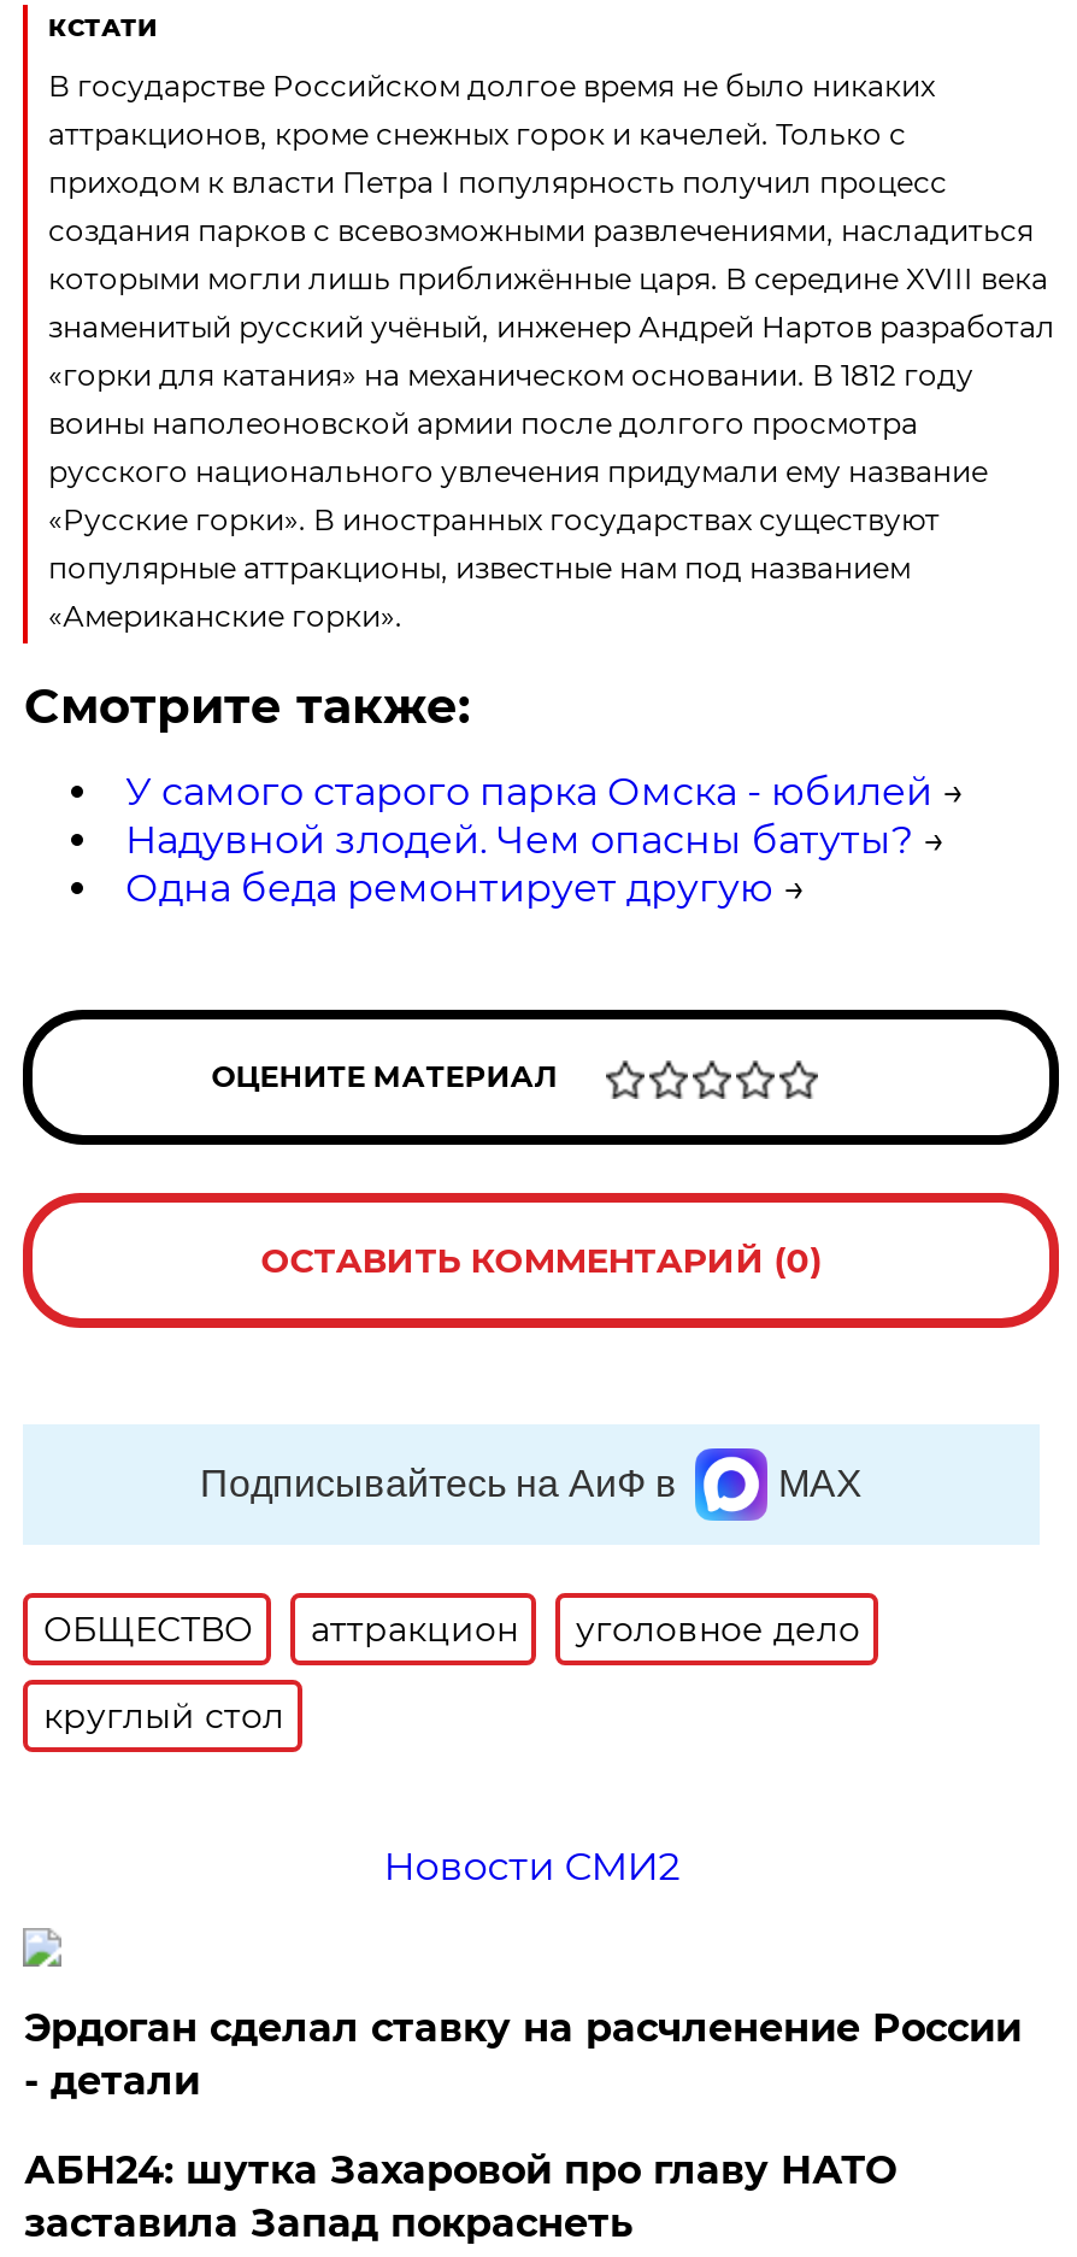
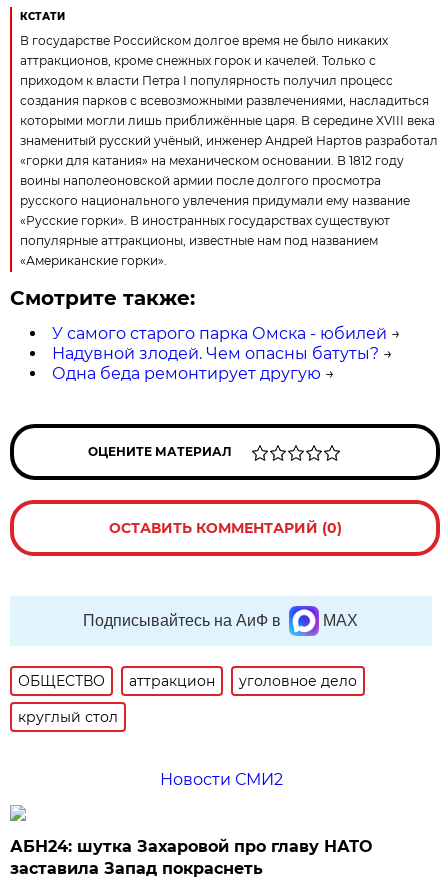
- Эрдоган сделал ставку на расчленение России
- - детали
